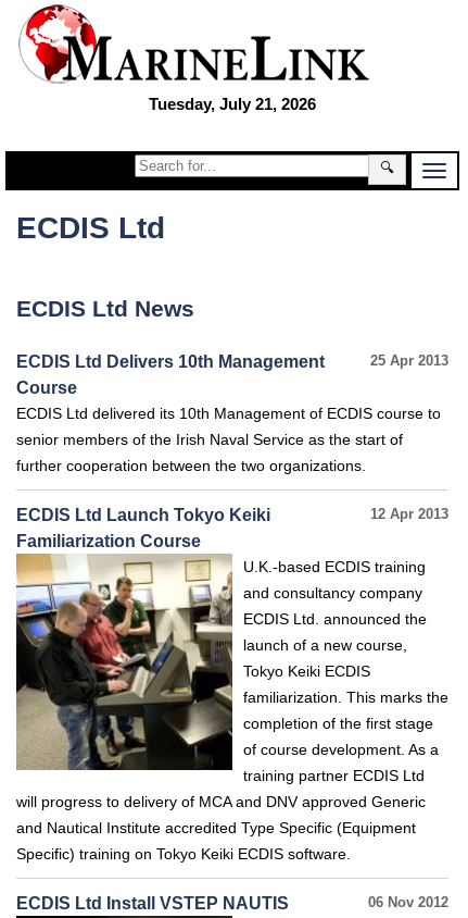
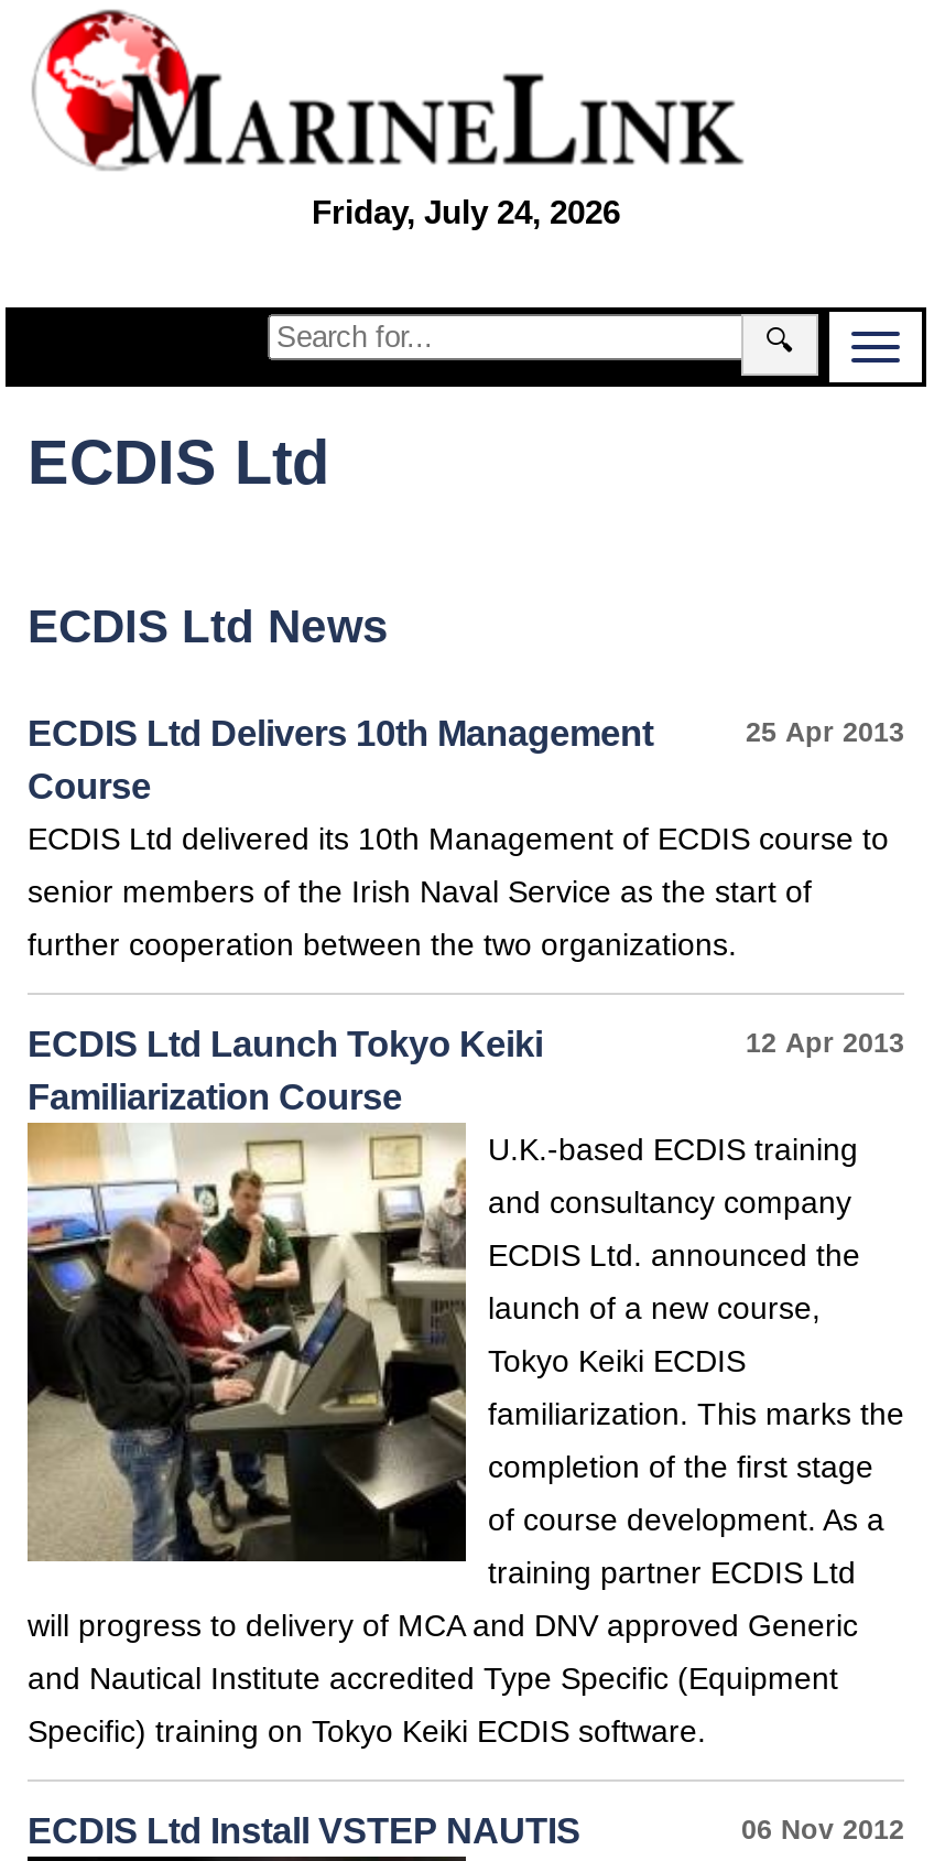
- Tuesday, July 21, 2026
+ Friday, July 24, 2026
